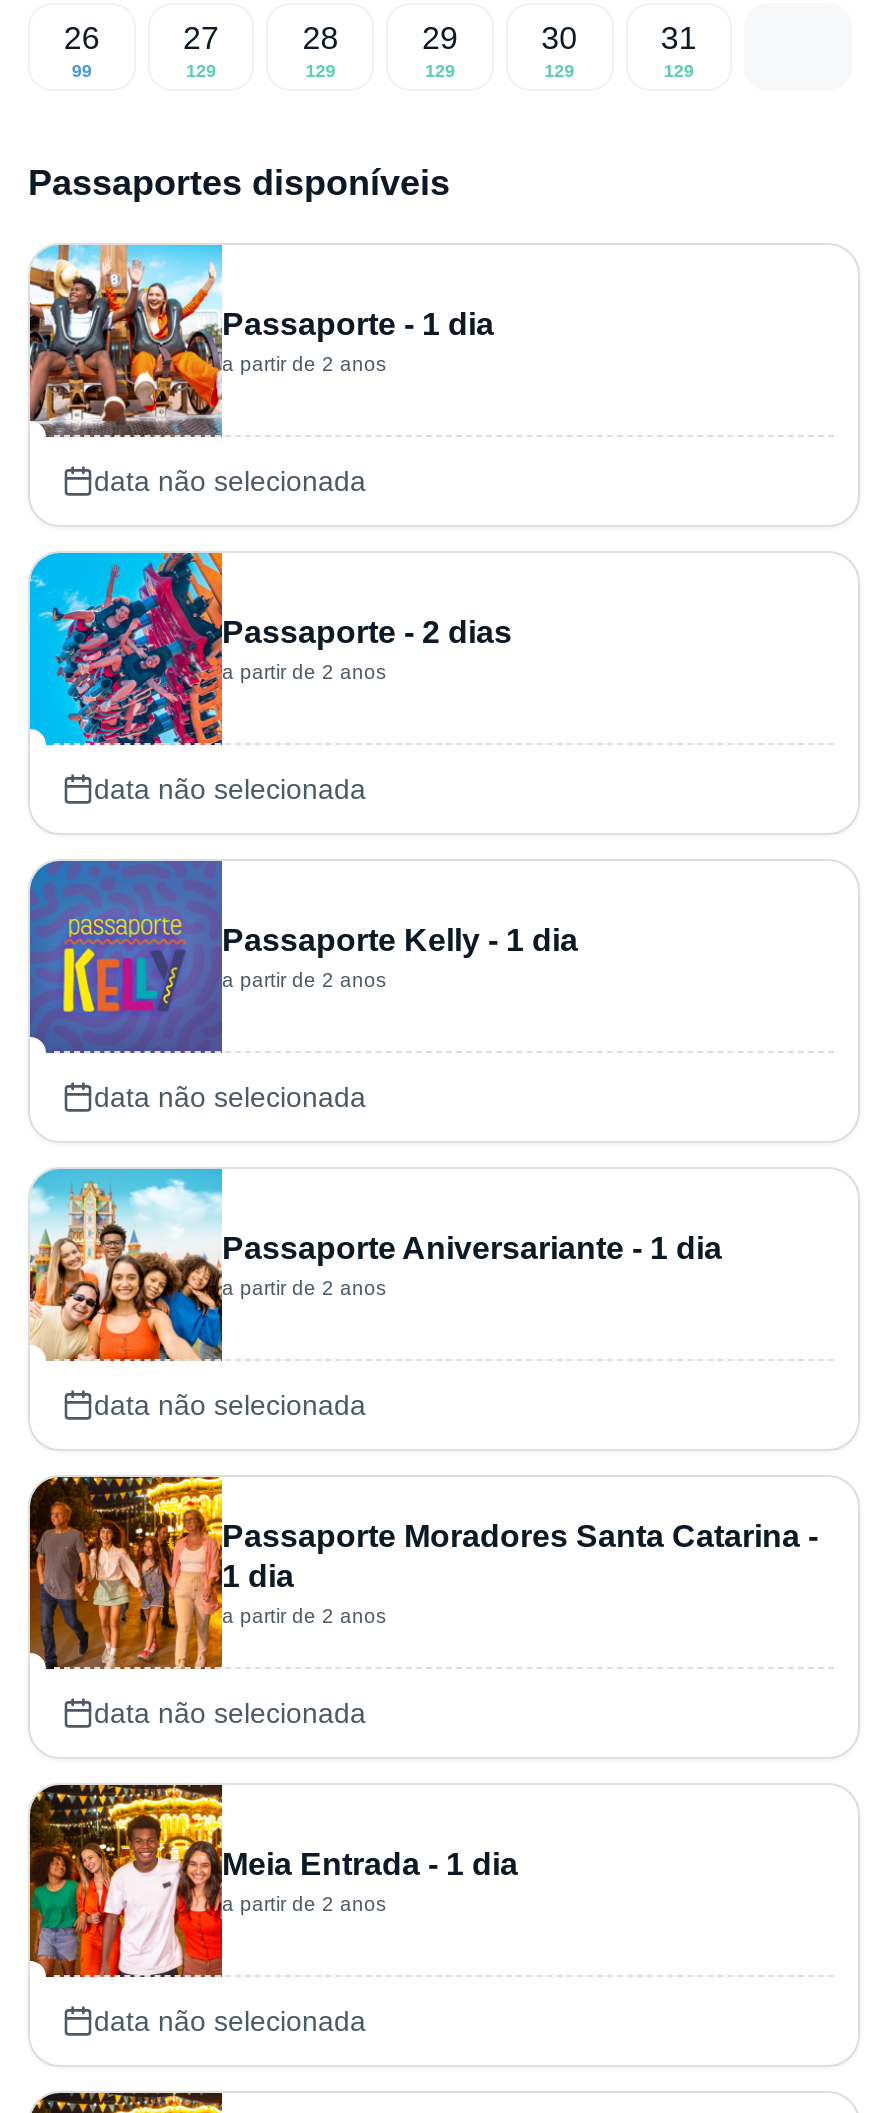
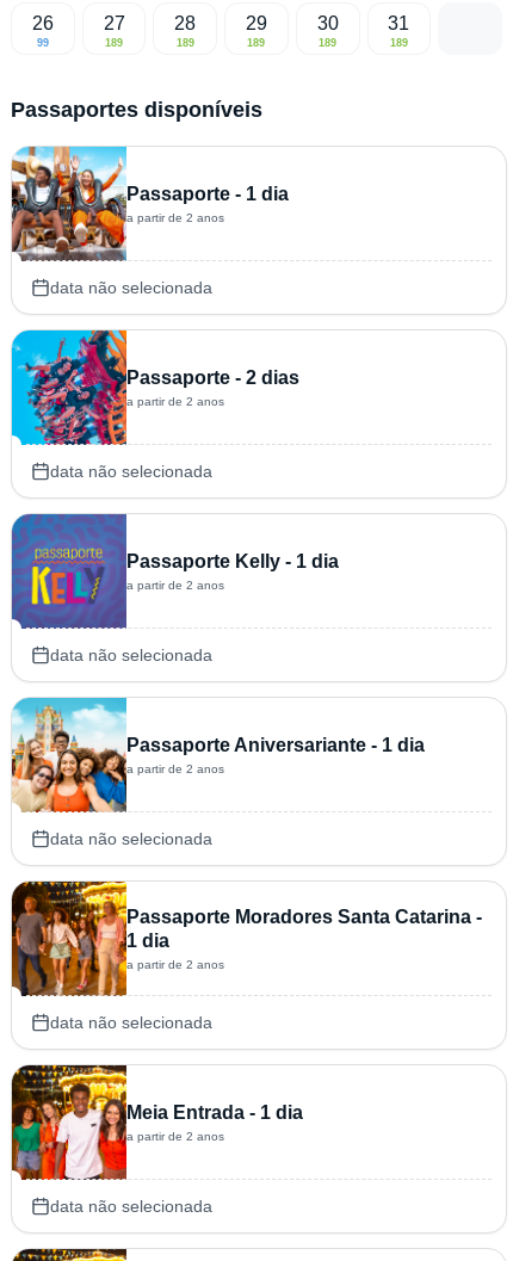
- 129
+ 189

- 129
+ 189

- 129
+ 189

- 129
+ 189

- 129
+ 189
